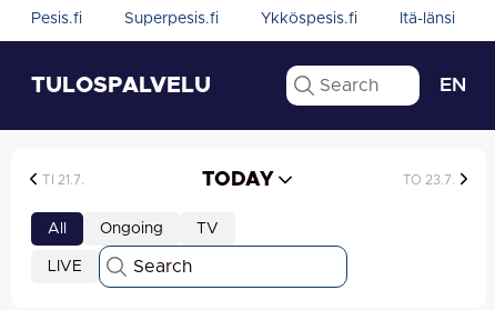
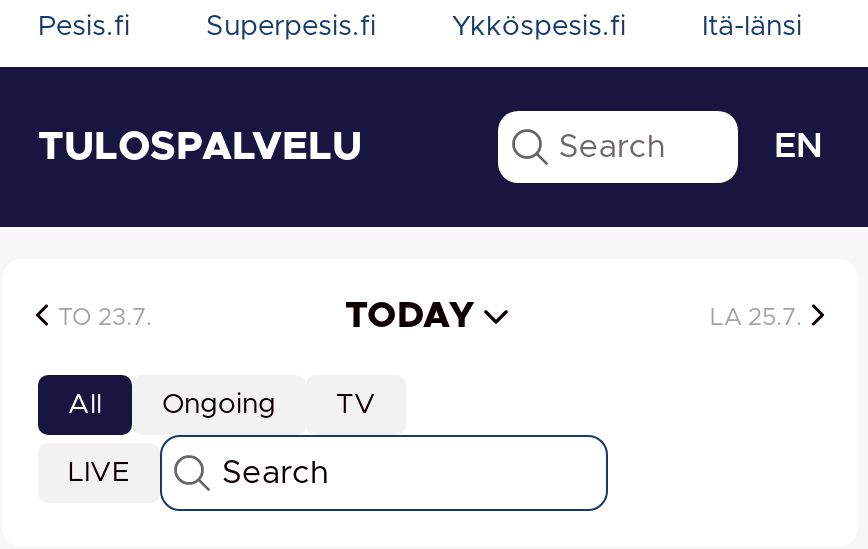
- TI 21.7.
+ TO 23.7.

- TO 23.7.
+ LA 25.7.
